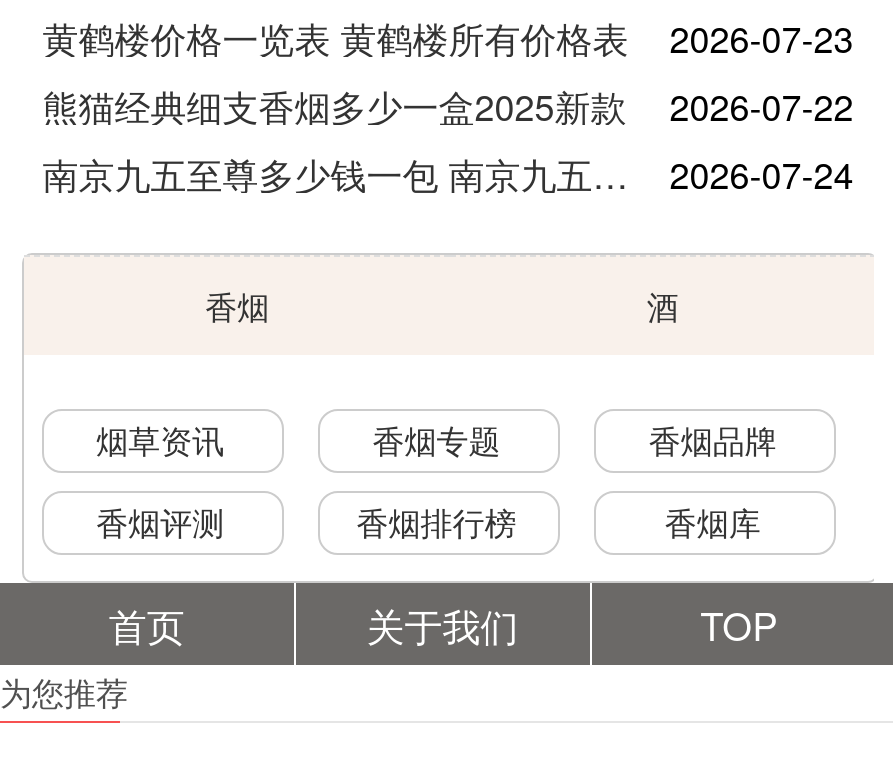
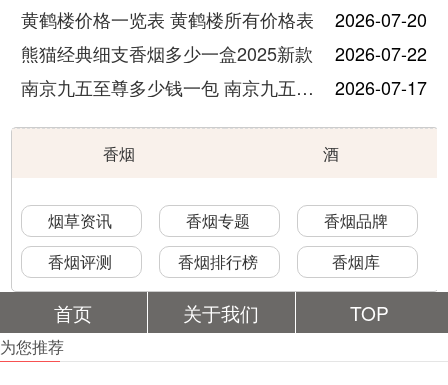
- 黄鹤楼价格一览表 黄鹤楼所有价格表 2026-07-23
+ 黄鹤楼价格一览表 黄鹤楼所有价格表 2026-07-20

- 2026-07-24
+ 2026-07-17
